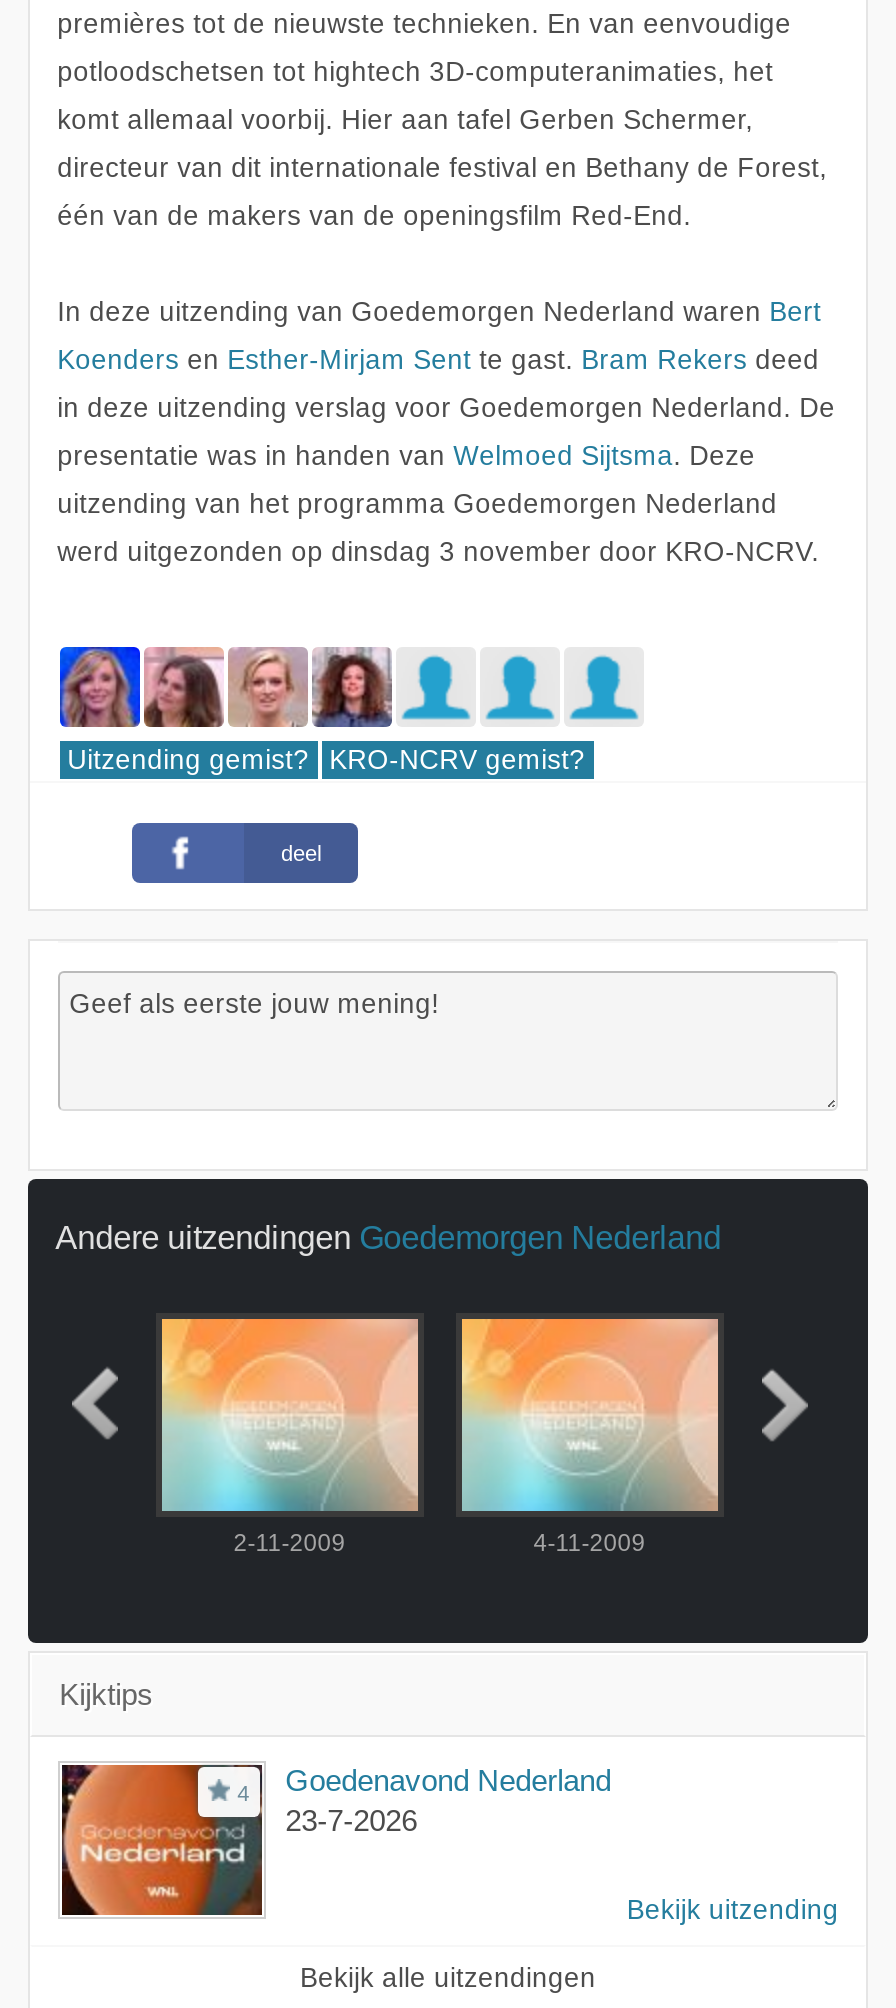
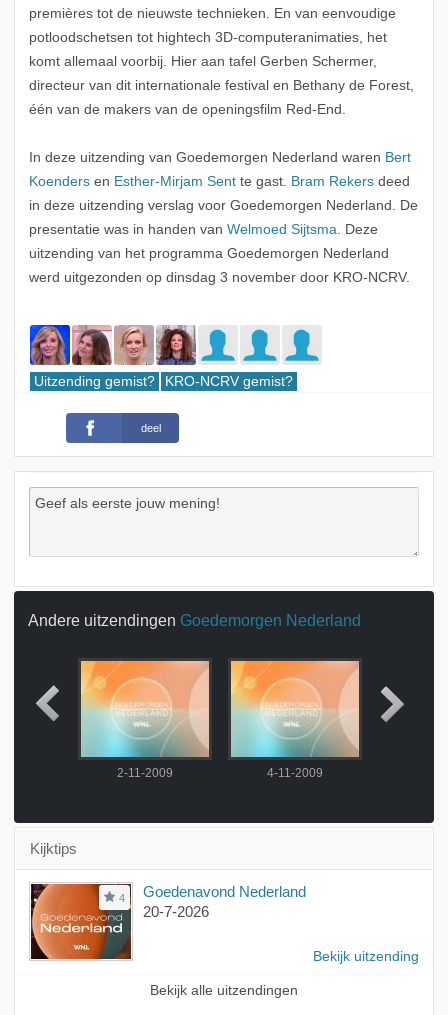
- 23-7-2026
+ 20-7-2026
